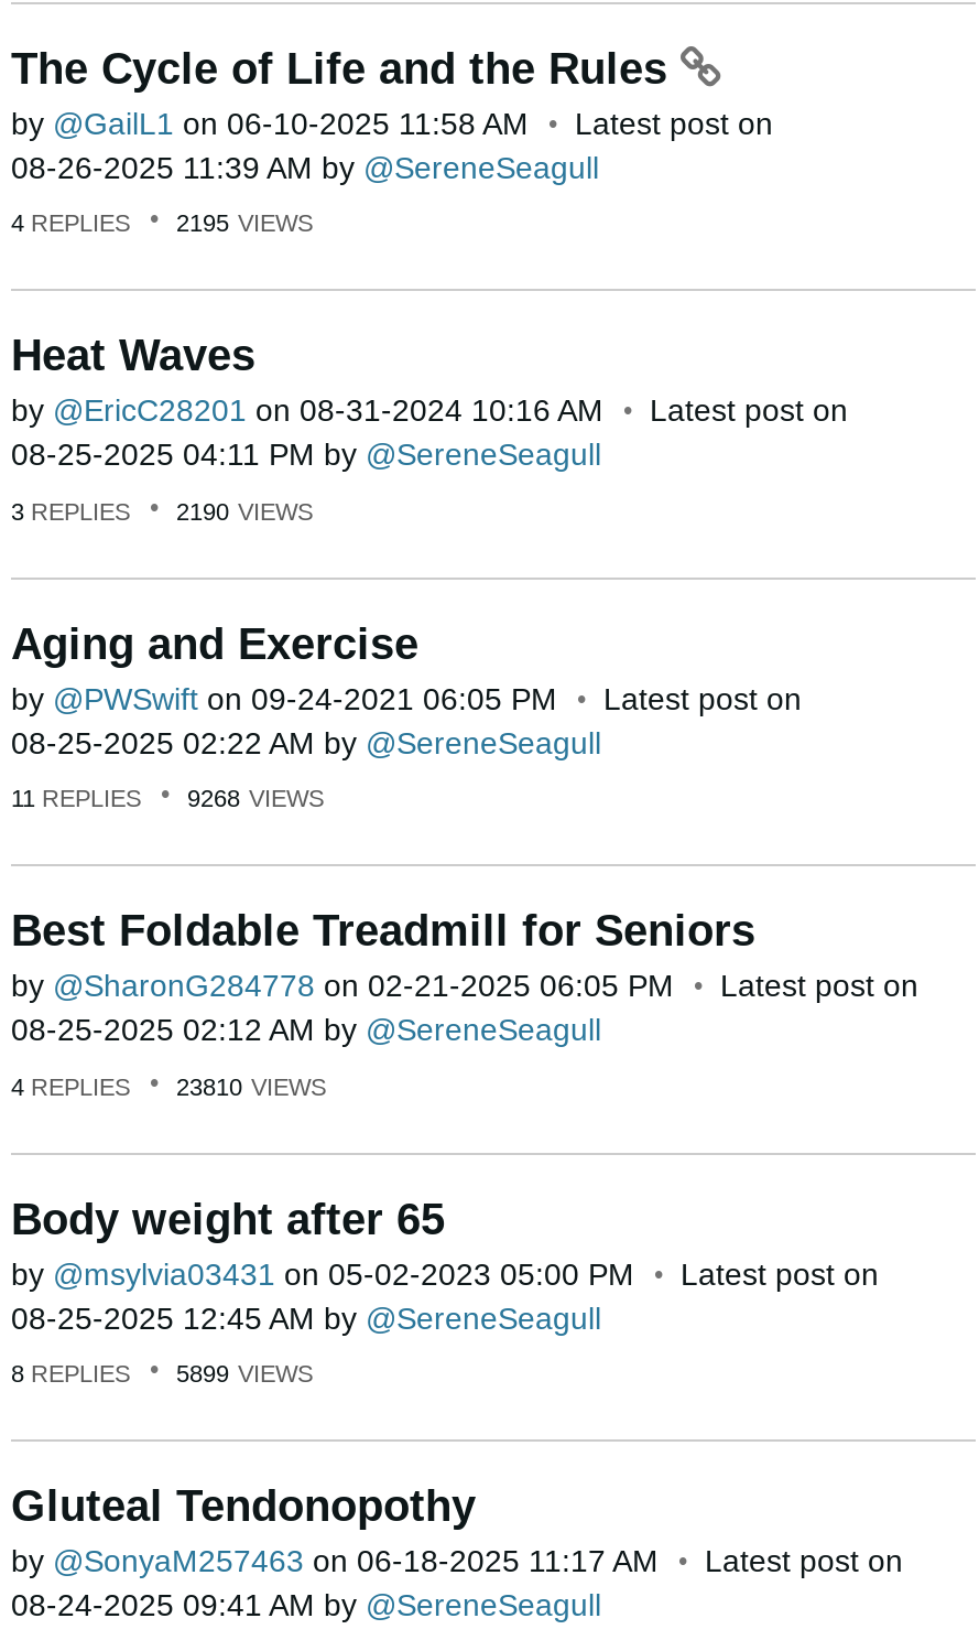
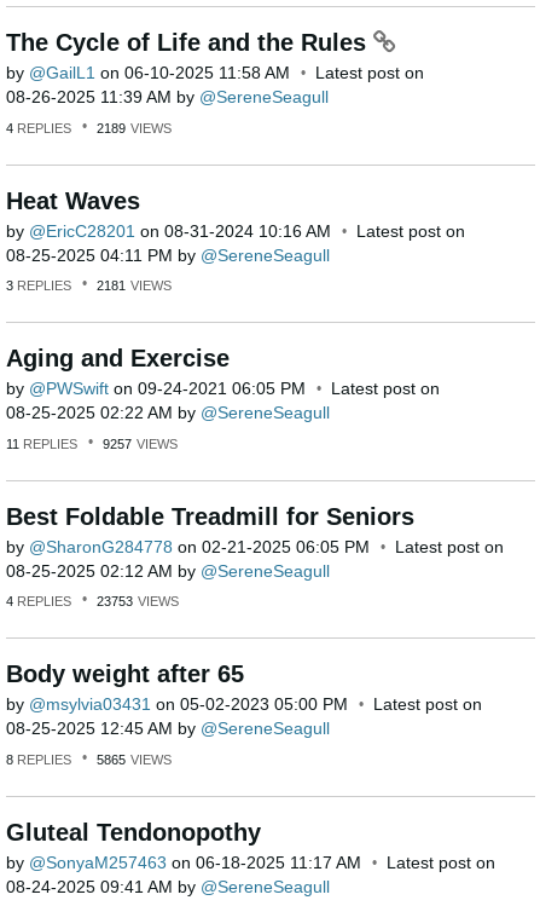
- 4 REPLIES 2195 VIEWS
+ 4 REPLIES 2189 VIEWS

- 3 REPLIES 2190 VIEWS
+ 3 REPLIES 2181 VIEWS

- 11 REPLIES 9268 VIEWS
+ 11 REPLIES 9257 VIEWS

- 4 REPLIES 23810 VIEWS
+ 4 REPLIES 23753 VIEWS

- 8 REPLIES 5899 VIEWS
+ 8 REPLIES 5865 VIEWS
